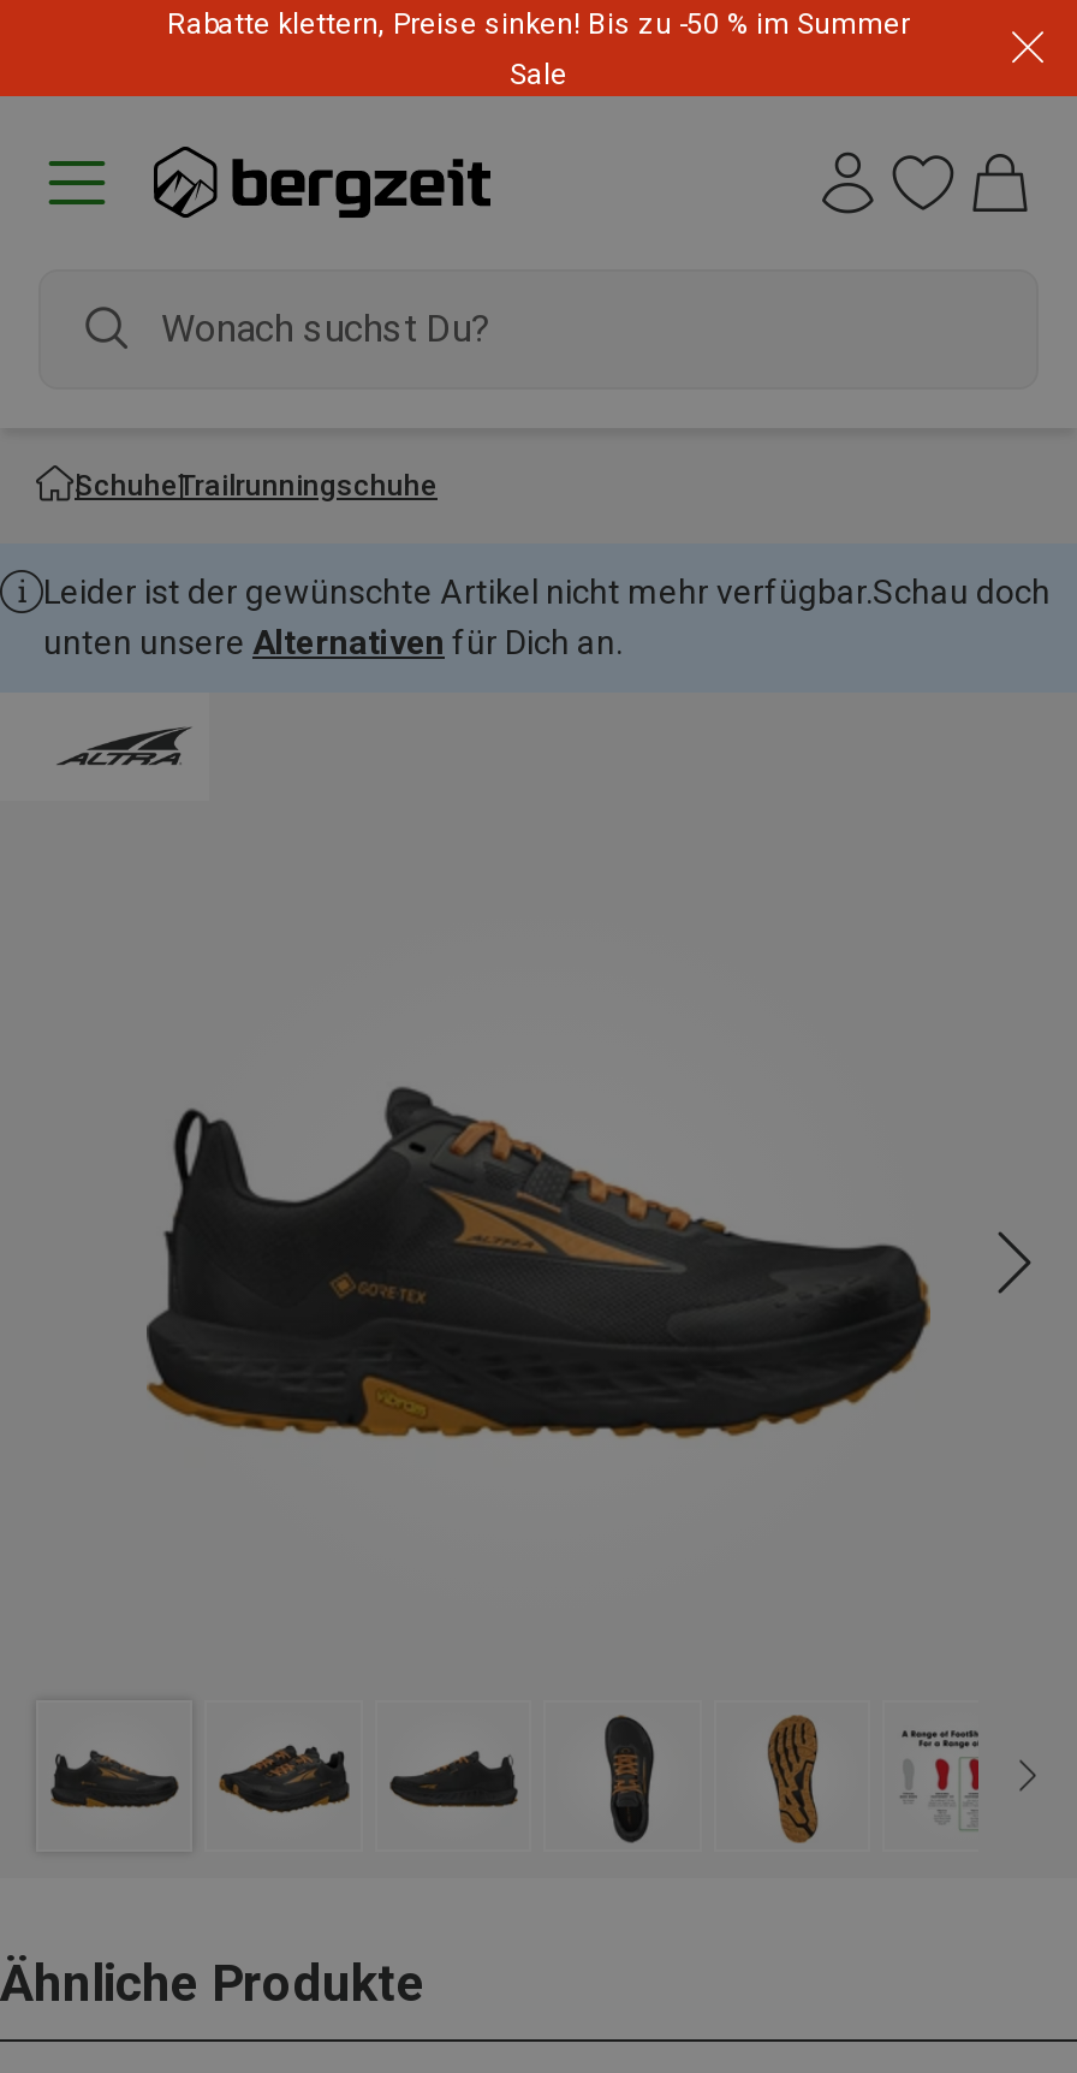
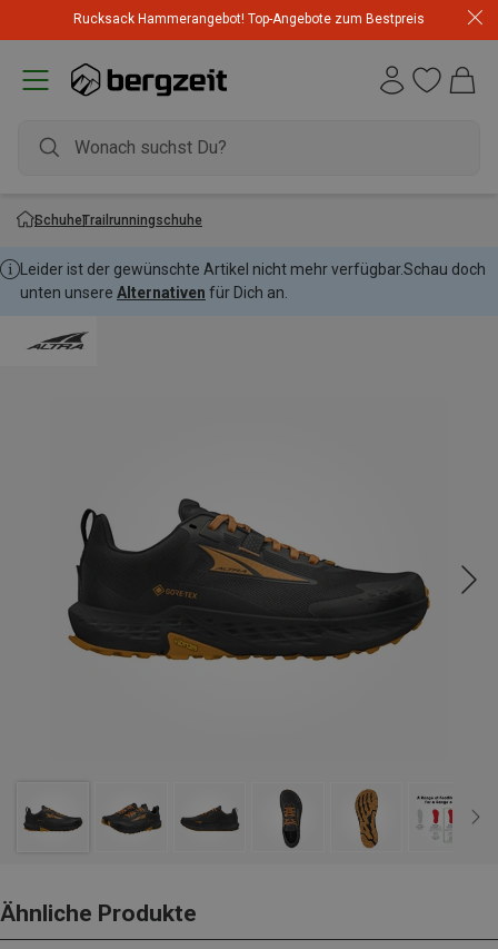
- Rabatte klettern, Preise sinken! Bis zu -50 % im Summer
- Sale
+ Rucksack Hammerangebot! Top-Angebote zum Bestpreis
